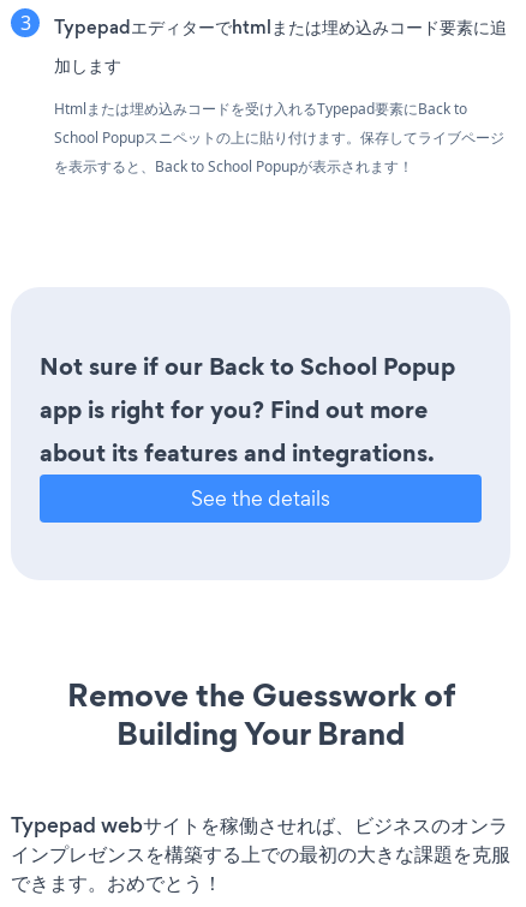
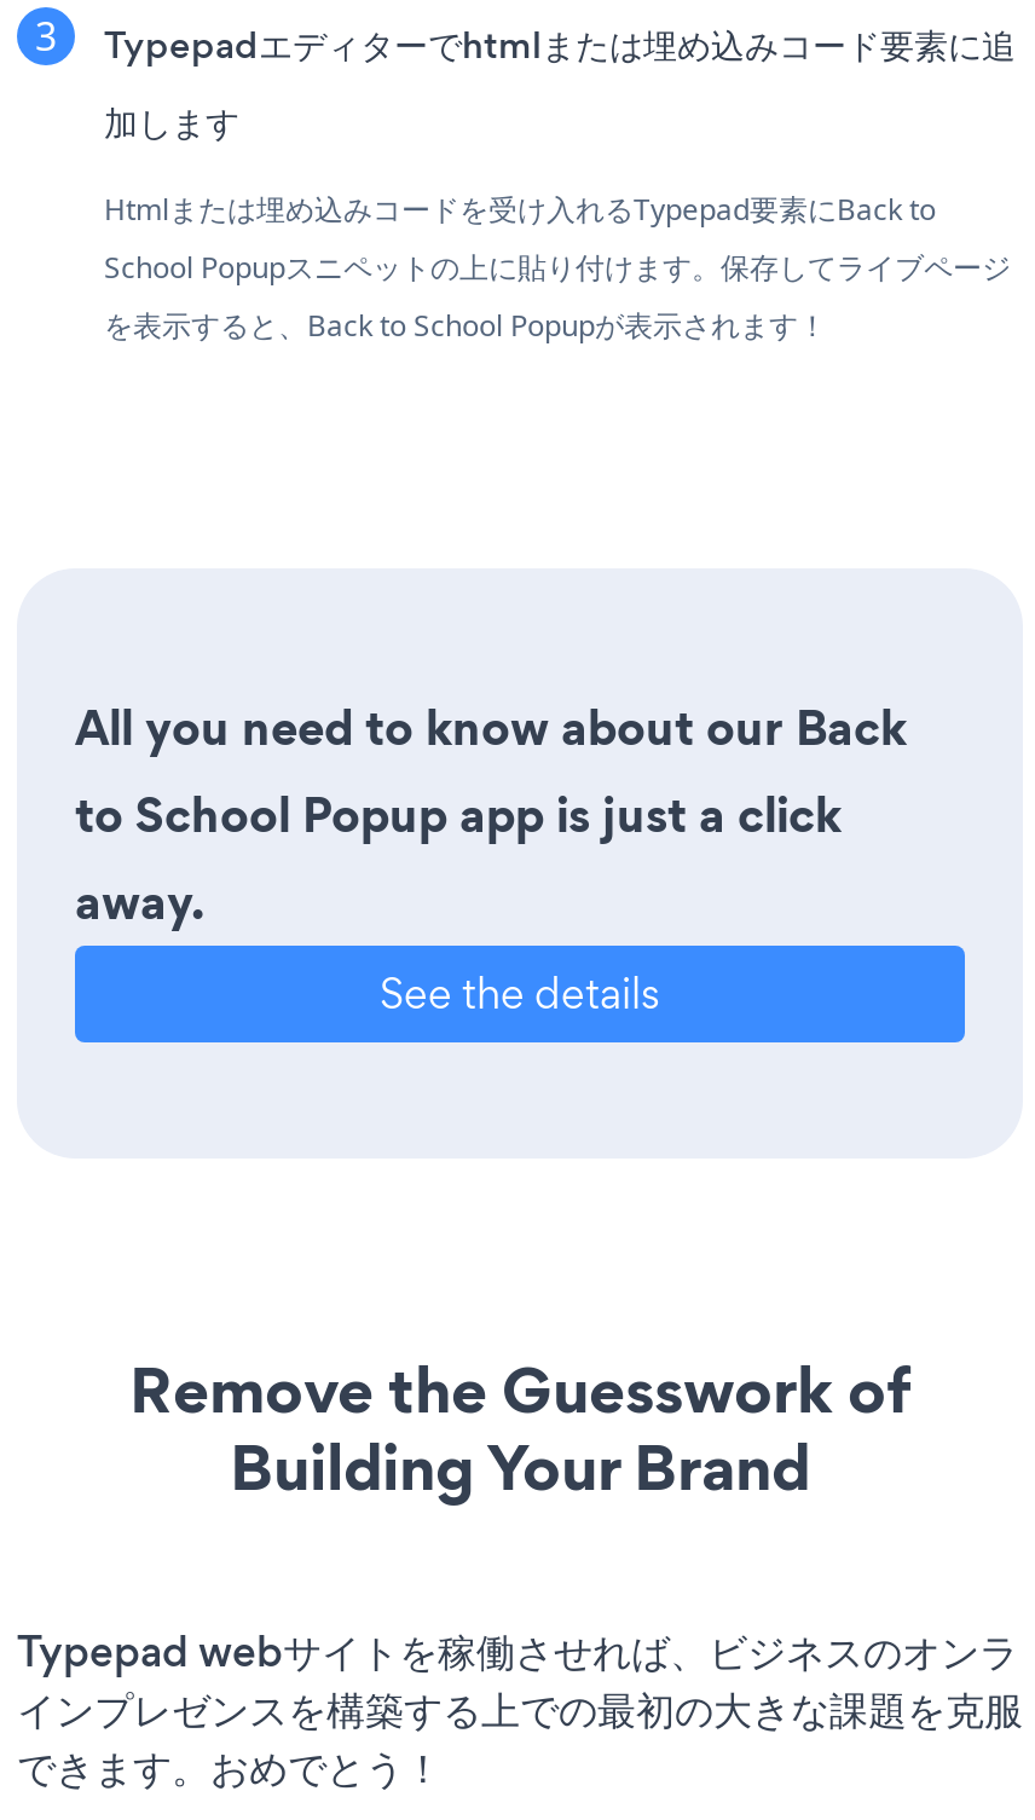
- Not sure if our Back to School Popup
- app is right for you? Find out more
- about its features and integrations.
+ All you need to know about our Back
+ to School Popup app is just a click
+ away.
